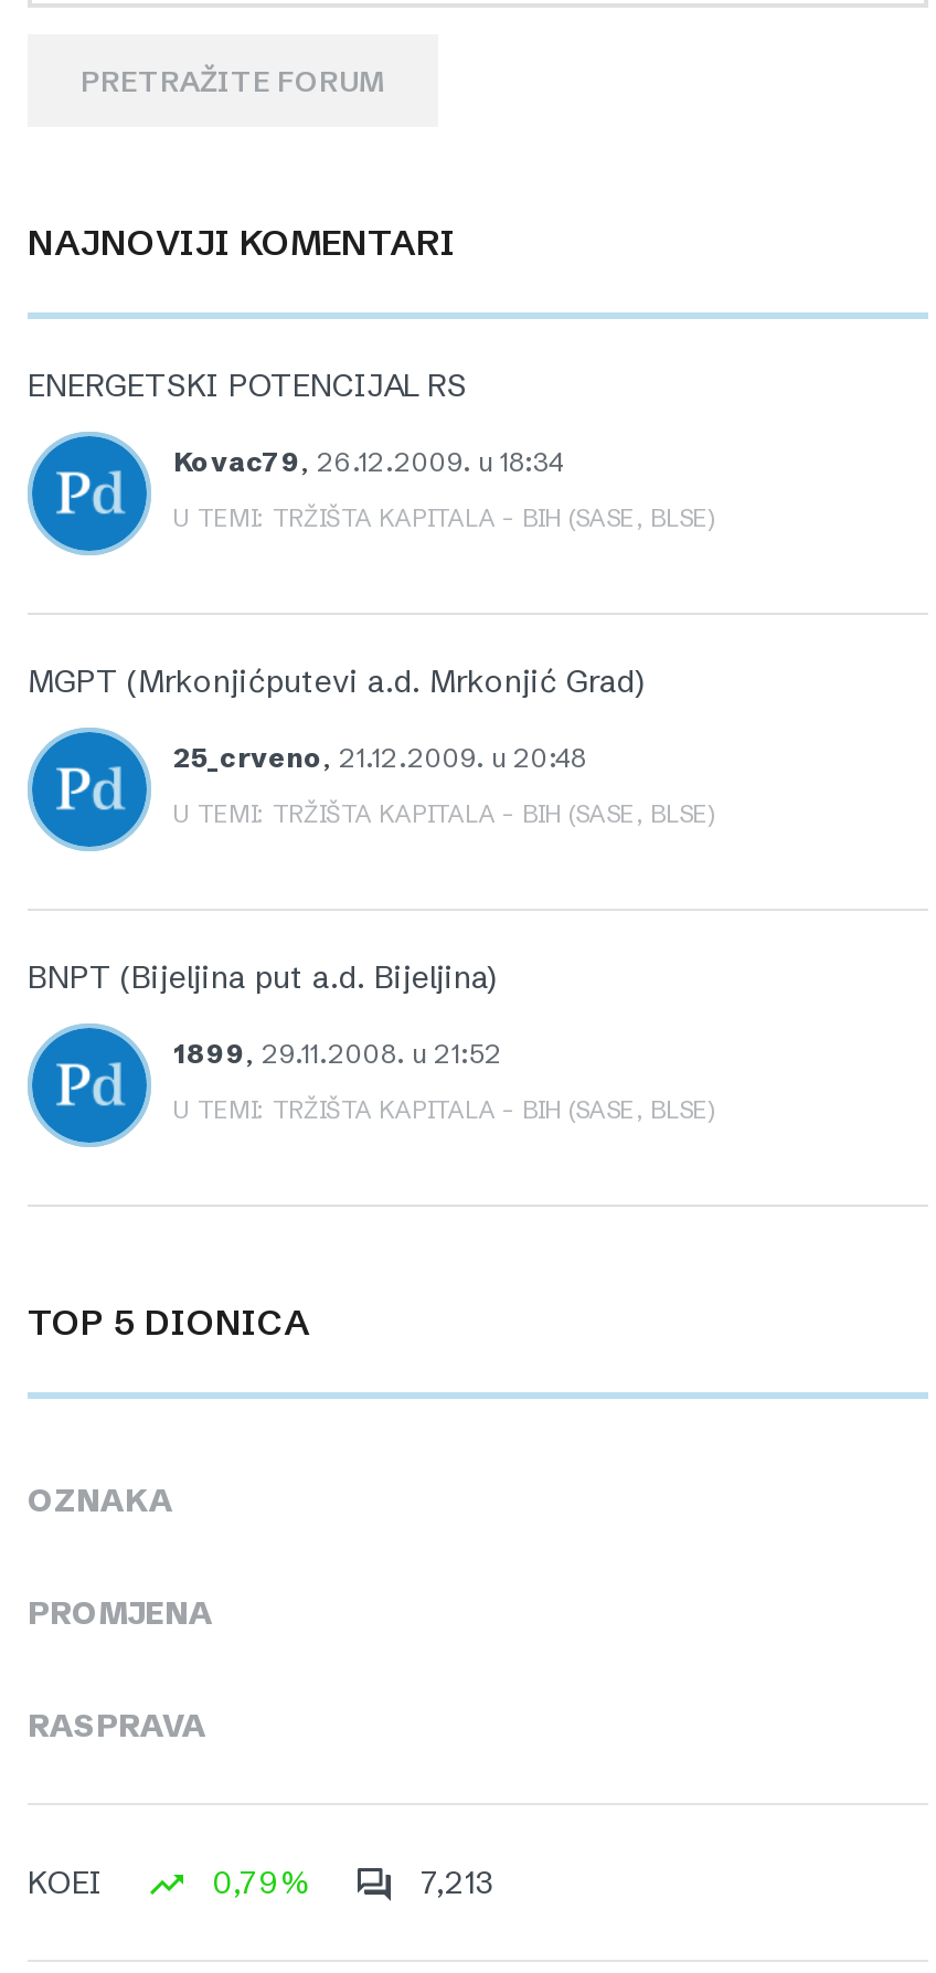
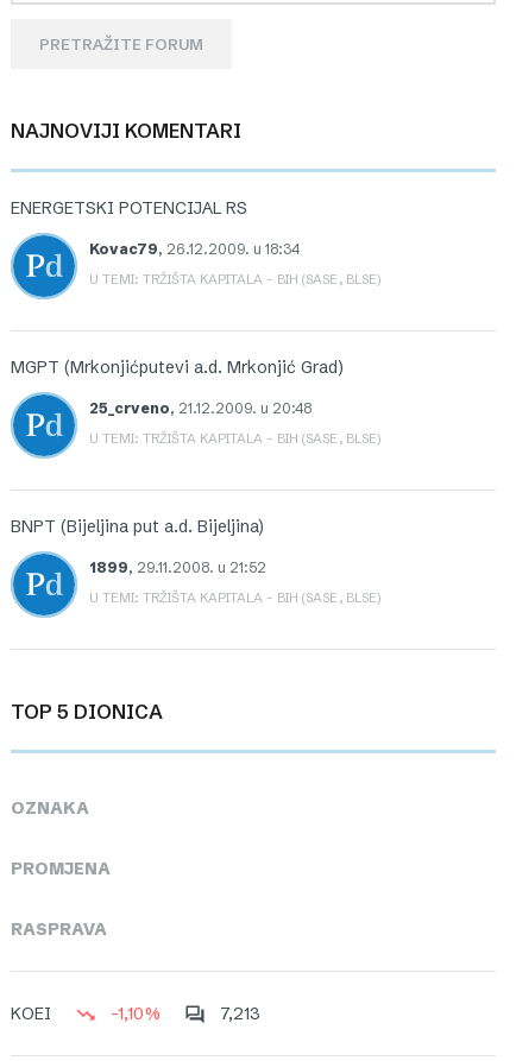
- 0,79%
+ -1,10%
